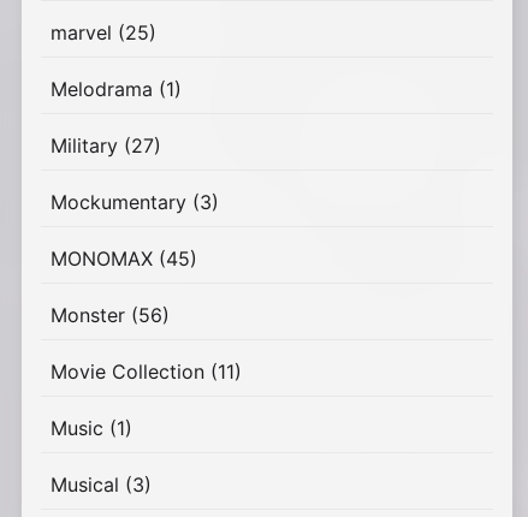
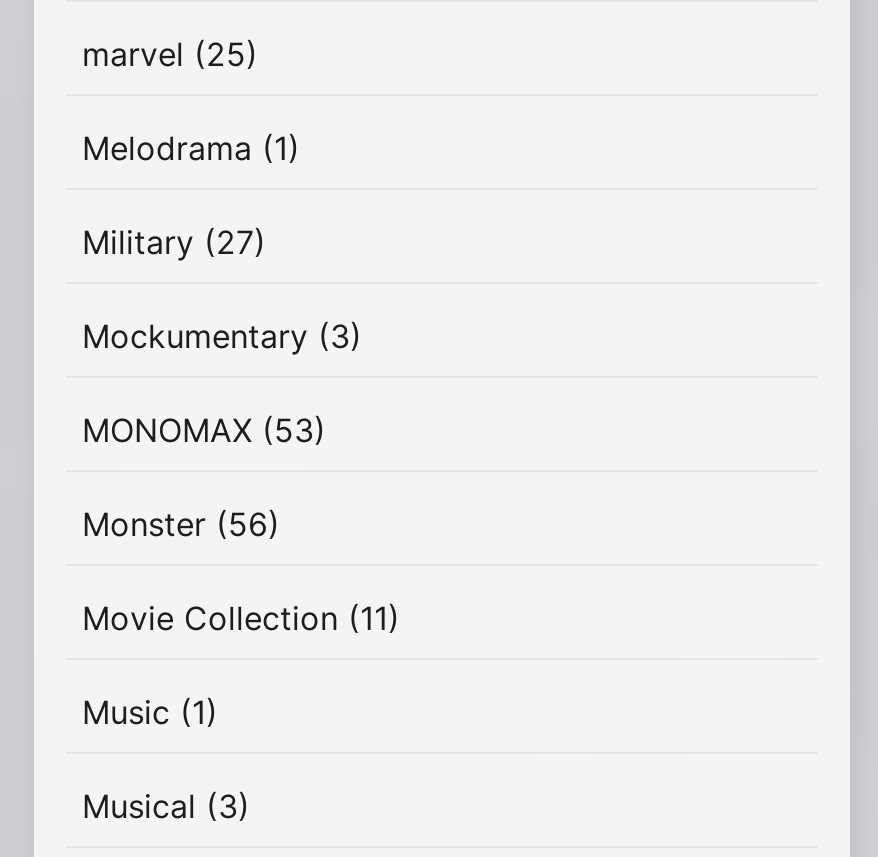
- MONOMAX (45)
+ MONOMAX (53)
